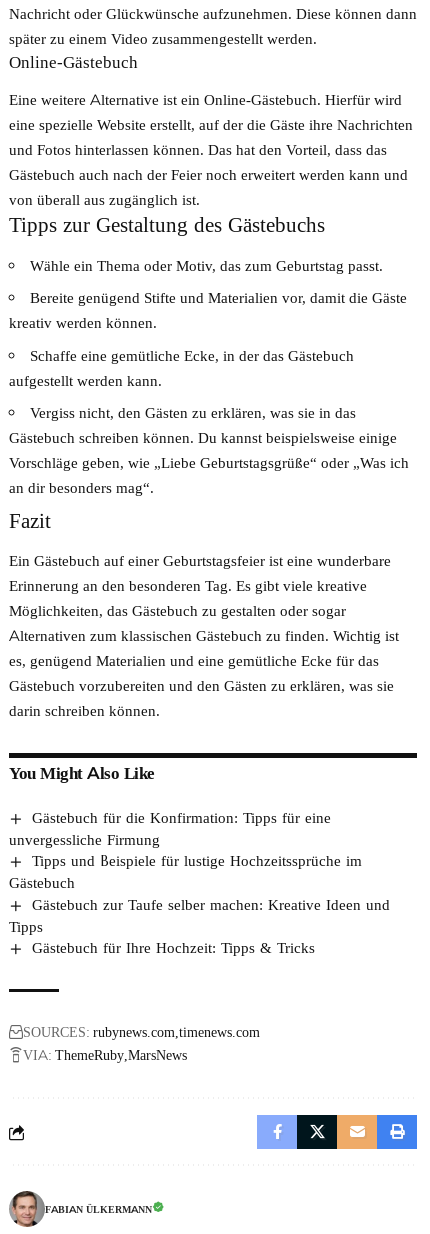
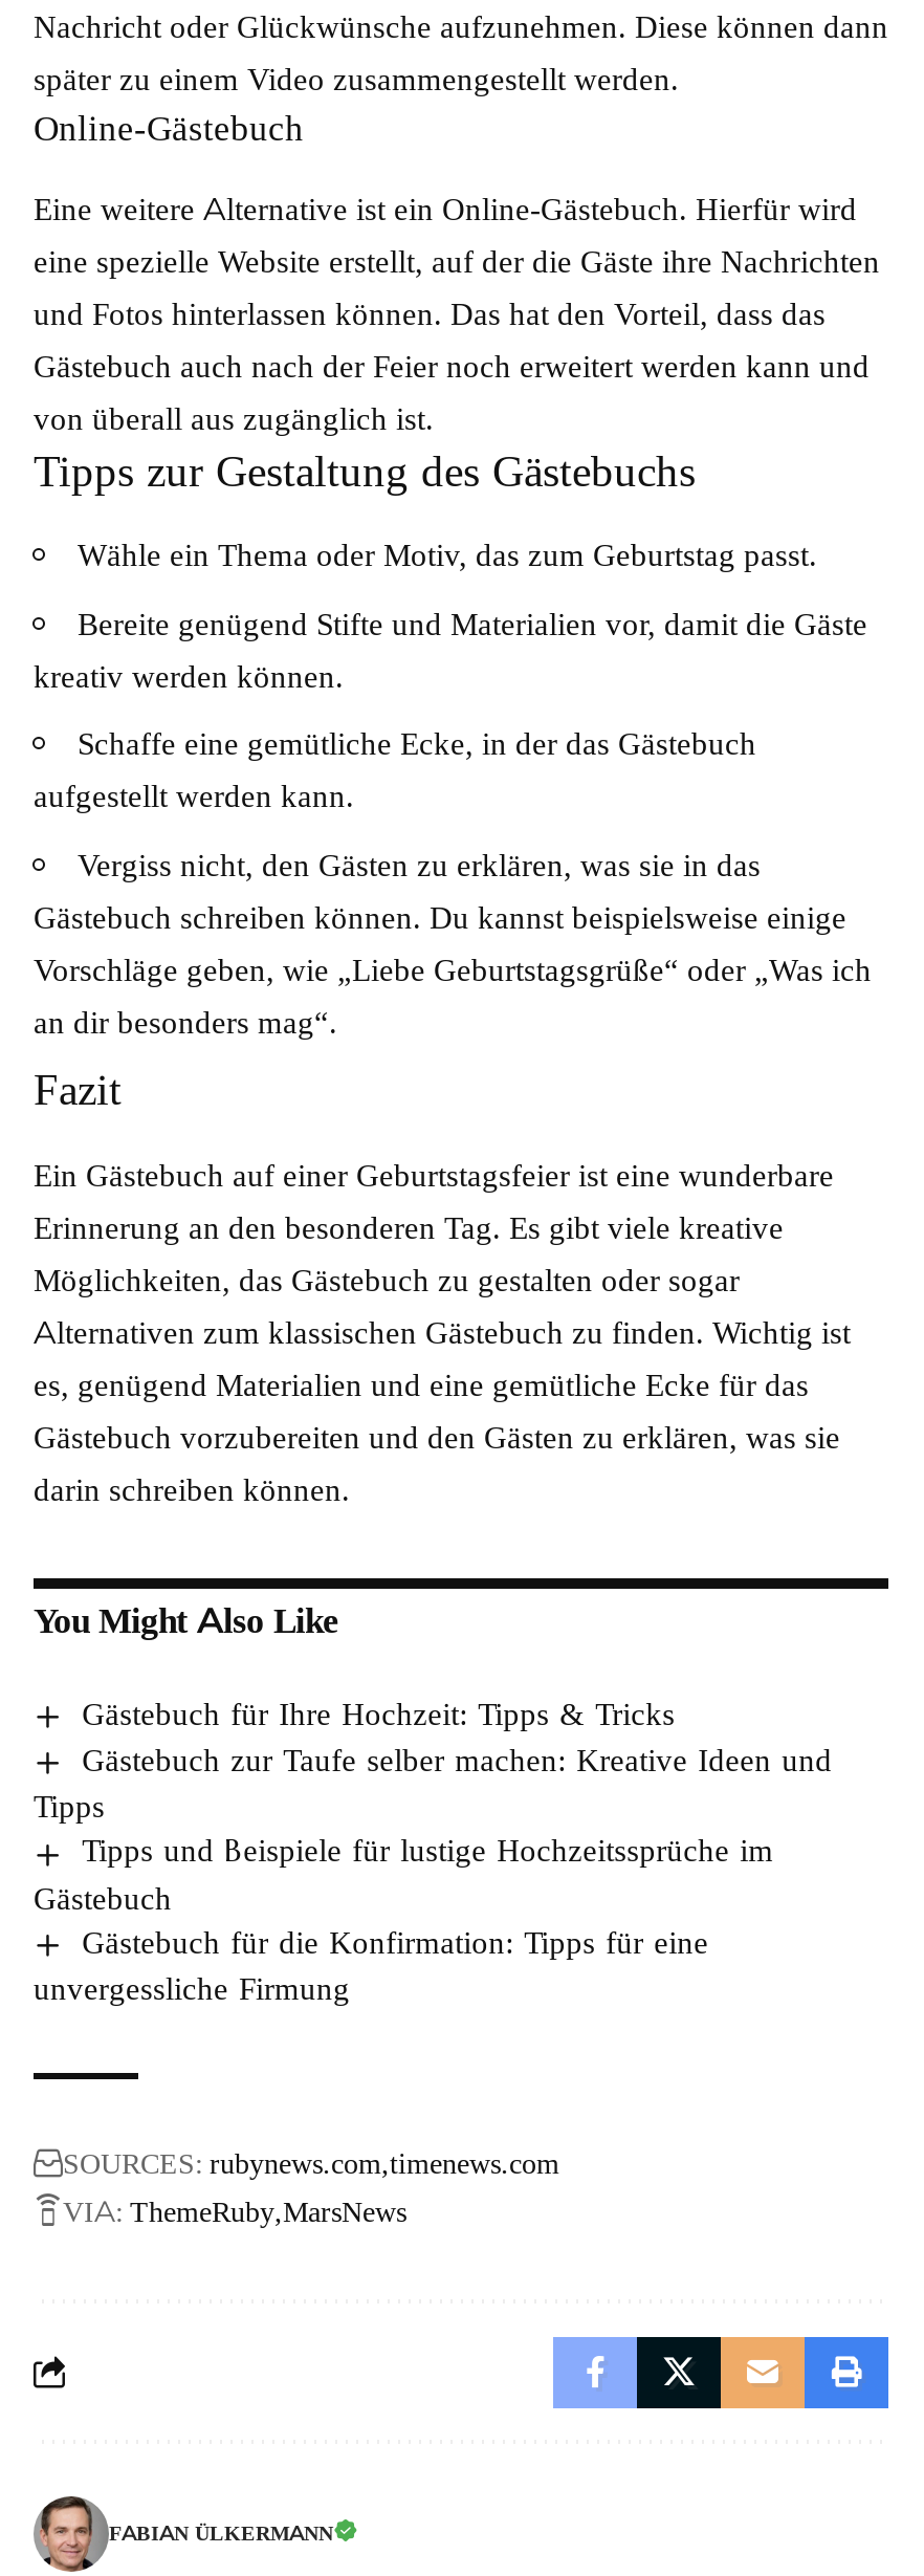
moved down: Gästebuch für die Konfirmation: Tipps für eine | unvergessliche Firmung

moved up: Tipps und Beispiele für lustige Hochzeitssprüche im | Gästebuch | Gästebuch zur Taufe selber machen: Kreative Ideen und | Tipps | Gästebuch für Ihre Hochzeit: Tipps & Tricks
